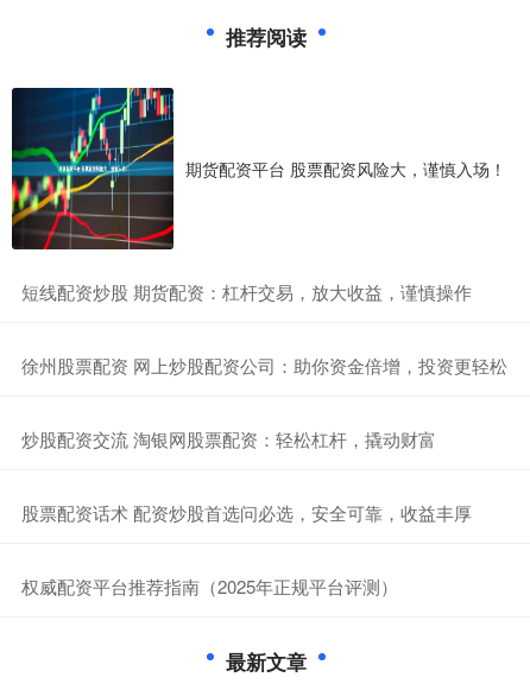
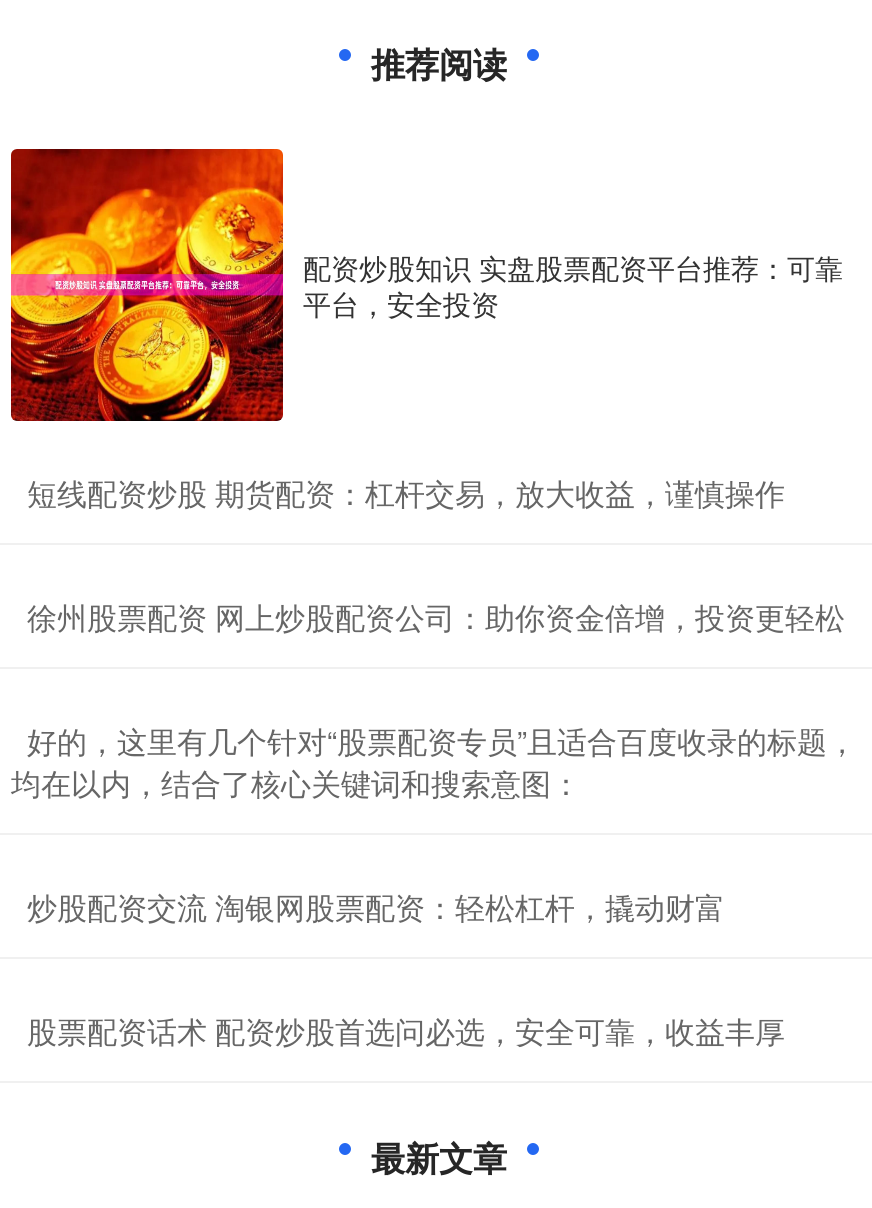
- [image]
- 期货配资平台 股票配资风险大，谨慎入场！
+ [image]
+ 配资炒股知识 实盘股票配资平台推荐：可靠
+ 平台，安全投资

+ 好的，这里有几个针对“股票配资专员”且适合百度收录的标题，
+ 均在以内，结合了核心关键词和搜索意图：

moved down: 炒股配资交流 淘银网股票配资：轻松杠杆，撬动财富 | 股票配资话术 配资炒股首选问必选，安全可靠，收益丰厚

- 权威配资平台推荐指南（2025年正规平台评测）
